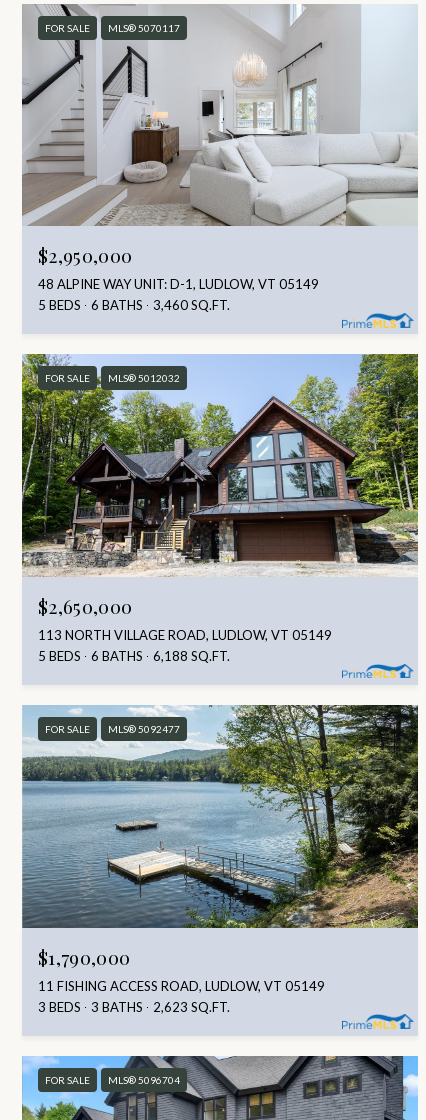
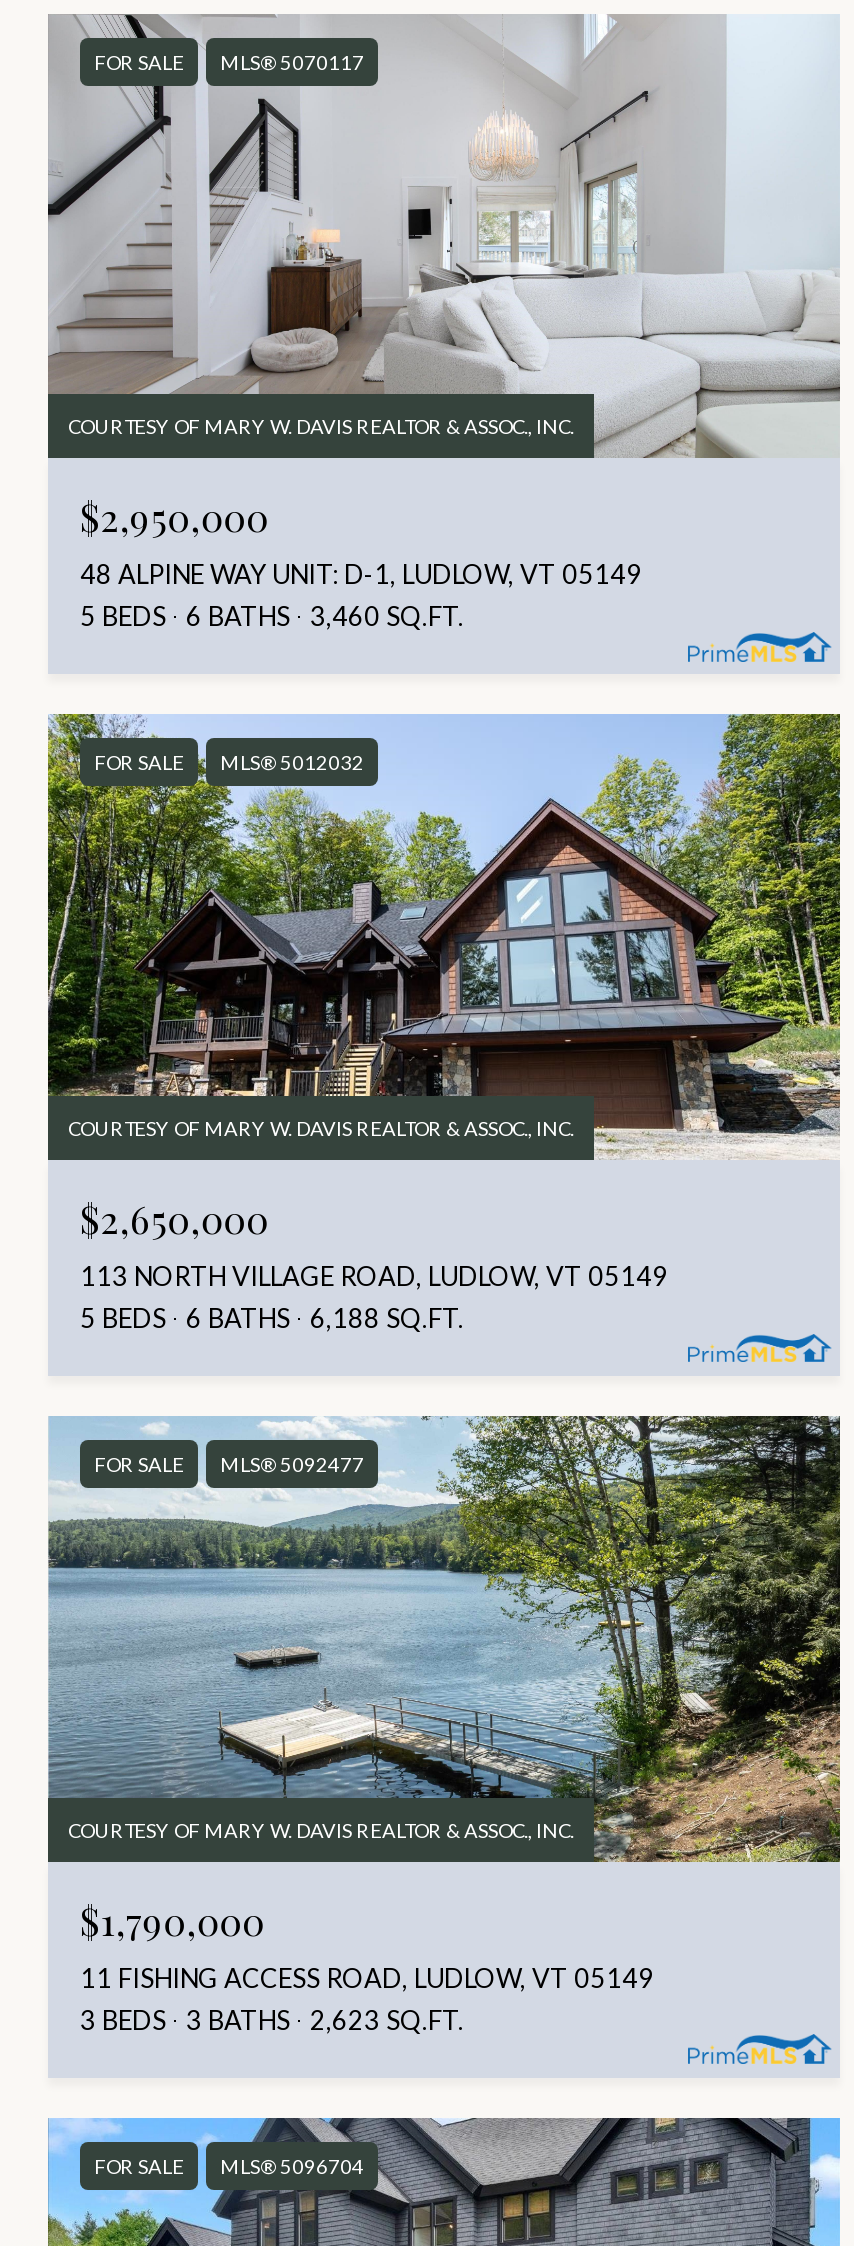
+ COURTESY OF MARY W. DAVIS REALTOR & ASSOC., INC.

+ COURTESY OF MARY W. DAVIS REALTOR & ASSOC., INC.

+ COURTESY OF MARY W. DAVIS REALTOR & ASSOC., INC.
